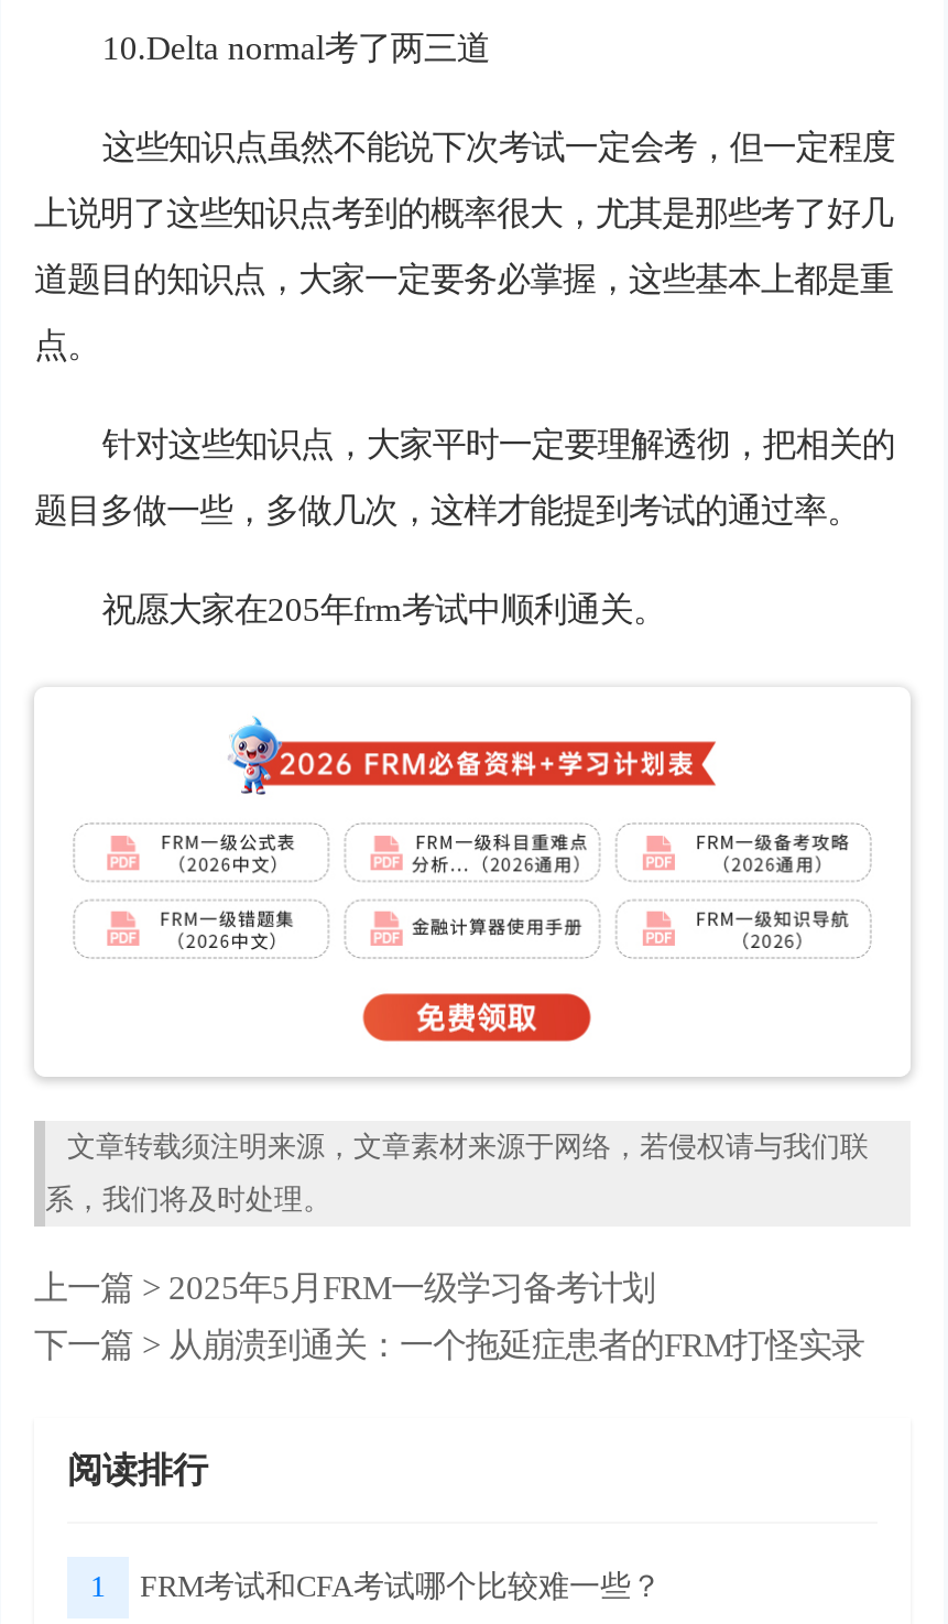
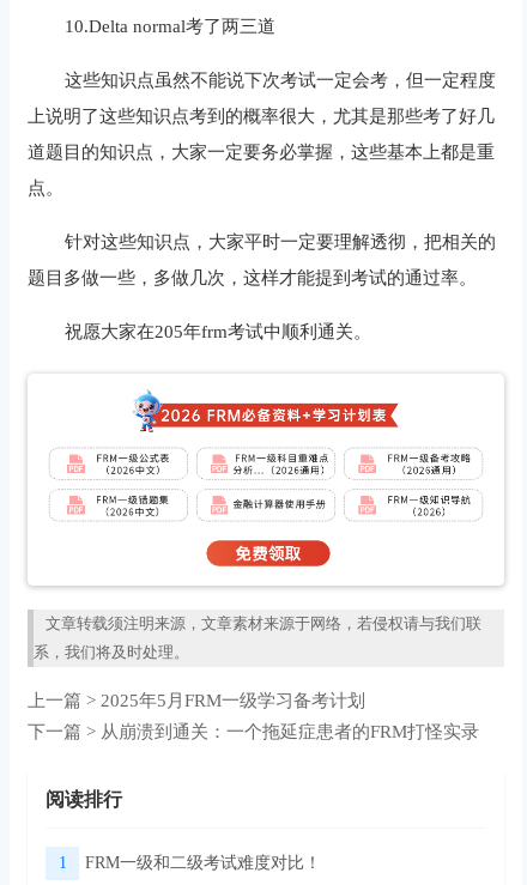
- FRM考试和CFA考试哪个比较难一些？
+ FRM一级和二级考试难度对比！
